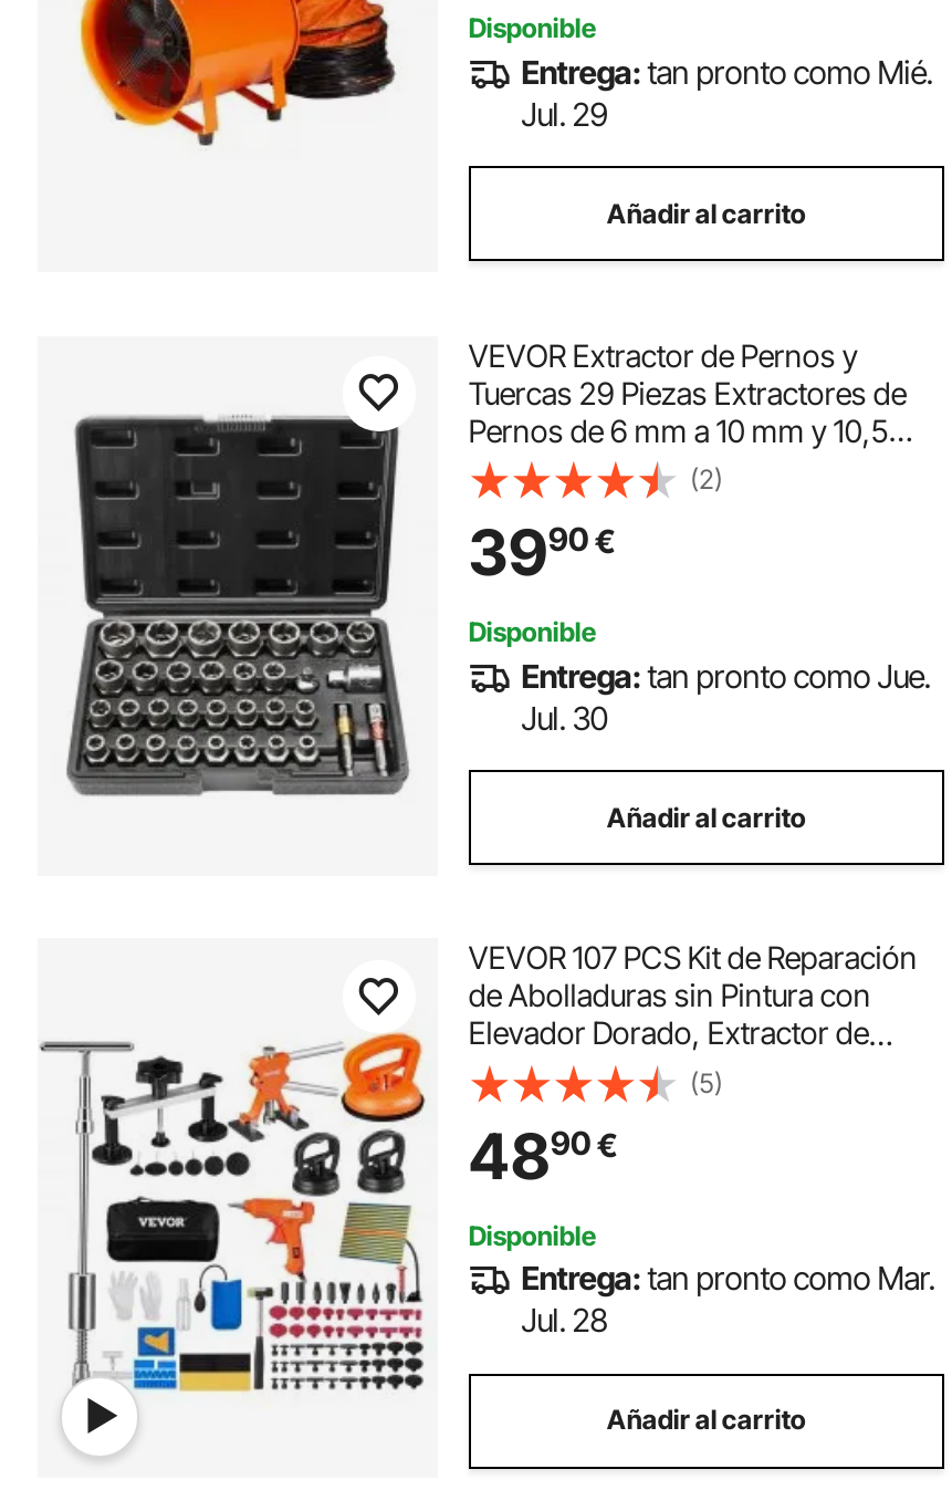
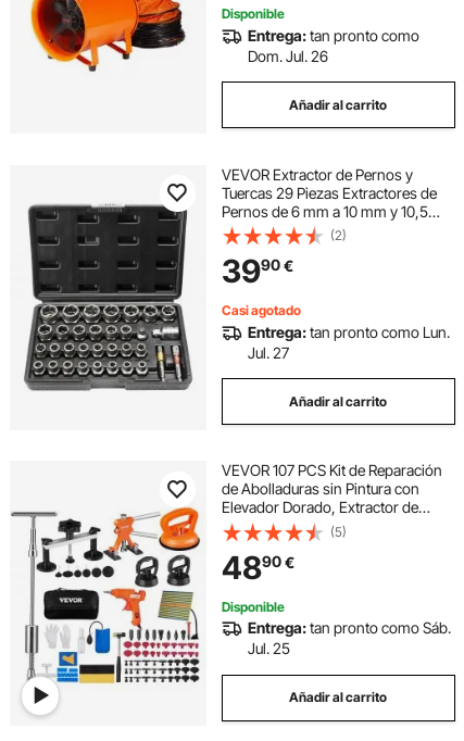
- Entrega: tan pronto como Mié.
- Jul. 29
+ Entrega: tan pronto como
+ Dom. Jul. 26

- Disponible
- Entrega: tan pronto como Jue.
- Jul. 30
+ Casi agotado
+ Entrega: tan pronto como Lun.
+ Jul. 27

- Entrega: tan pronto como Mar.
+ Entrega: tan pronto como Sáb.

- Jul. 28
+ Jul. 25
